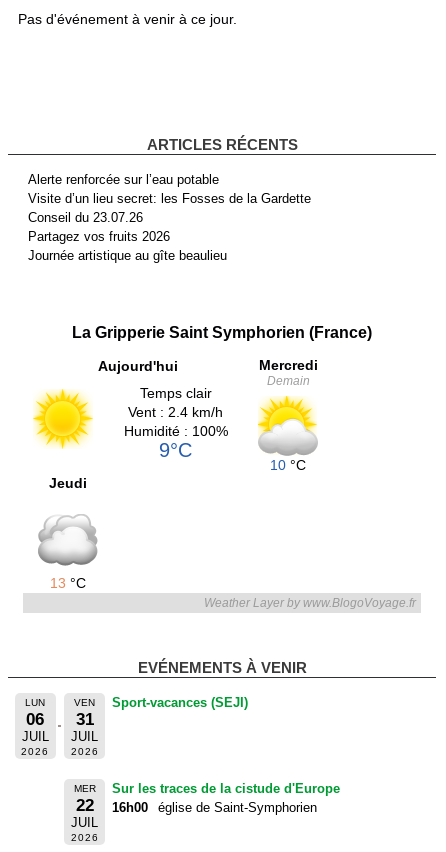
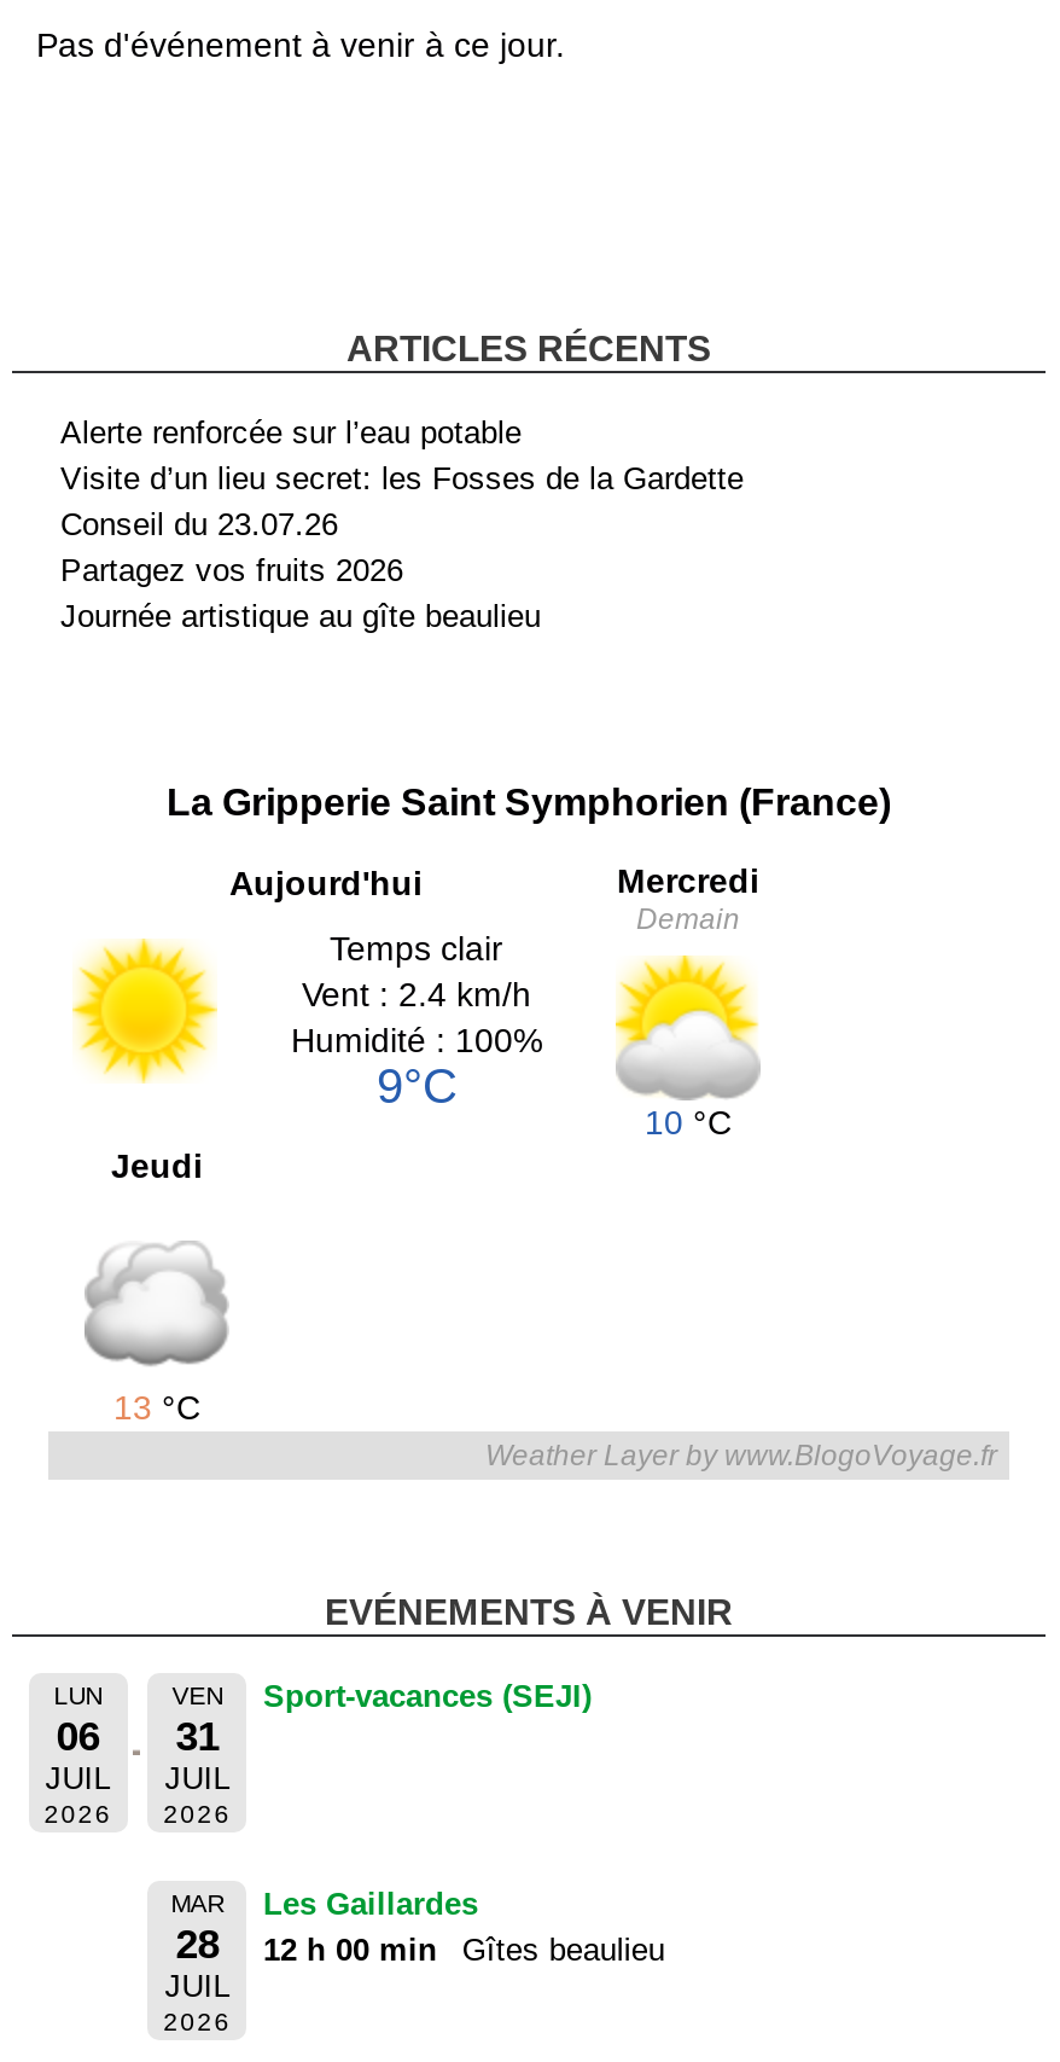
- MER
- 22
+ MAR
+ 28

- Sur les traces de la cistude d'Europe
- 16h00
- église de Saint-Symphorien
+ Les Gaillardes
+ 12 h 00 min
+ Gîtes beaulieu
